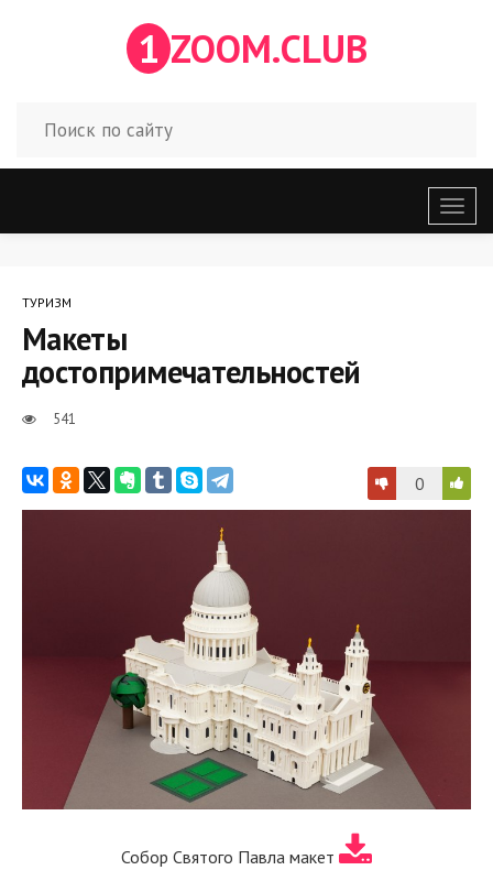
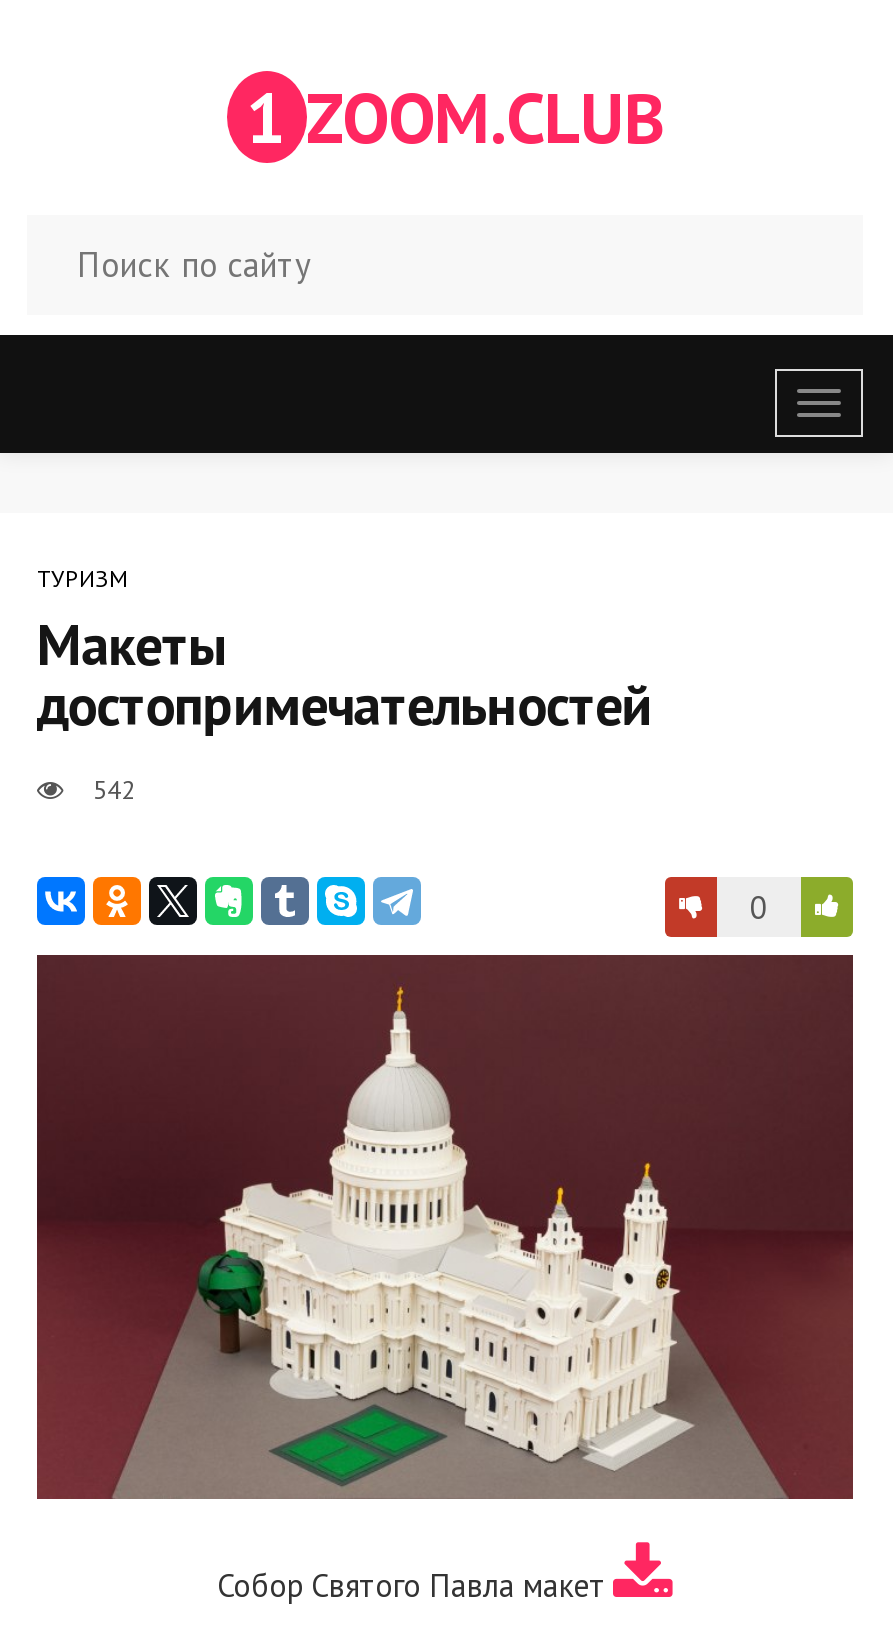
- 541
+ 542
